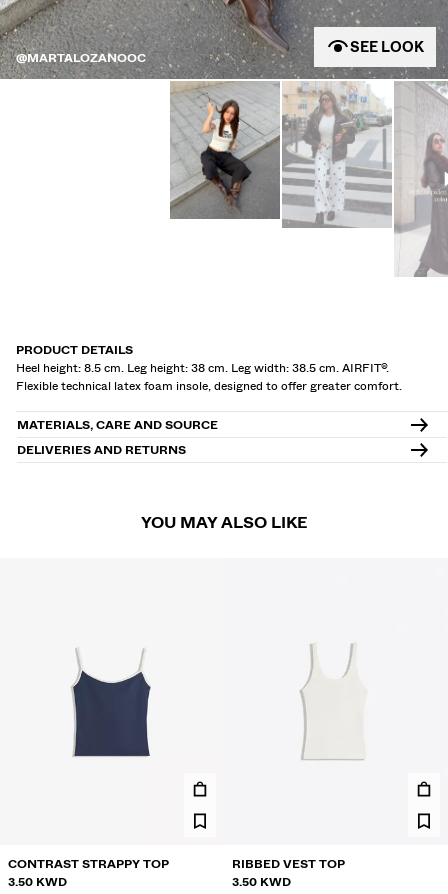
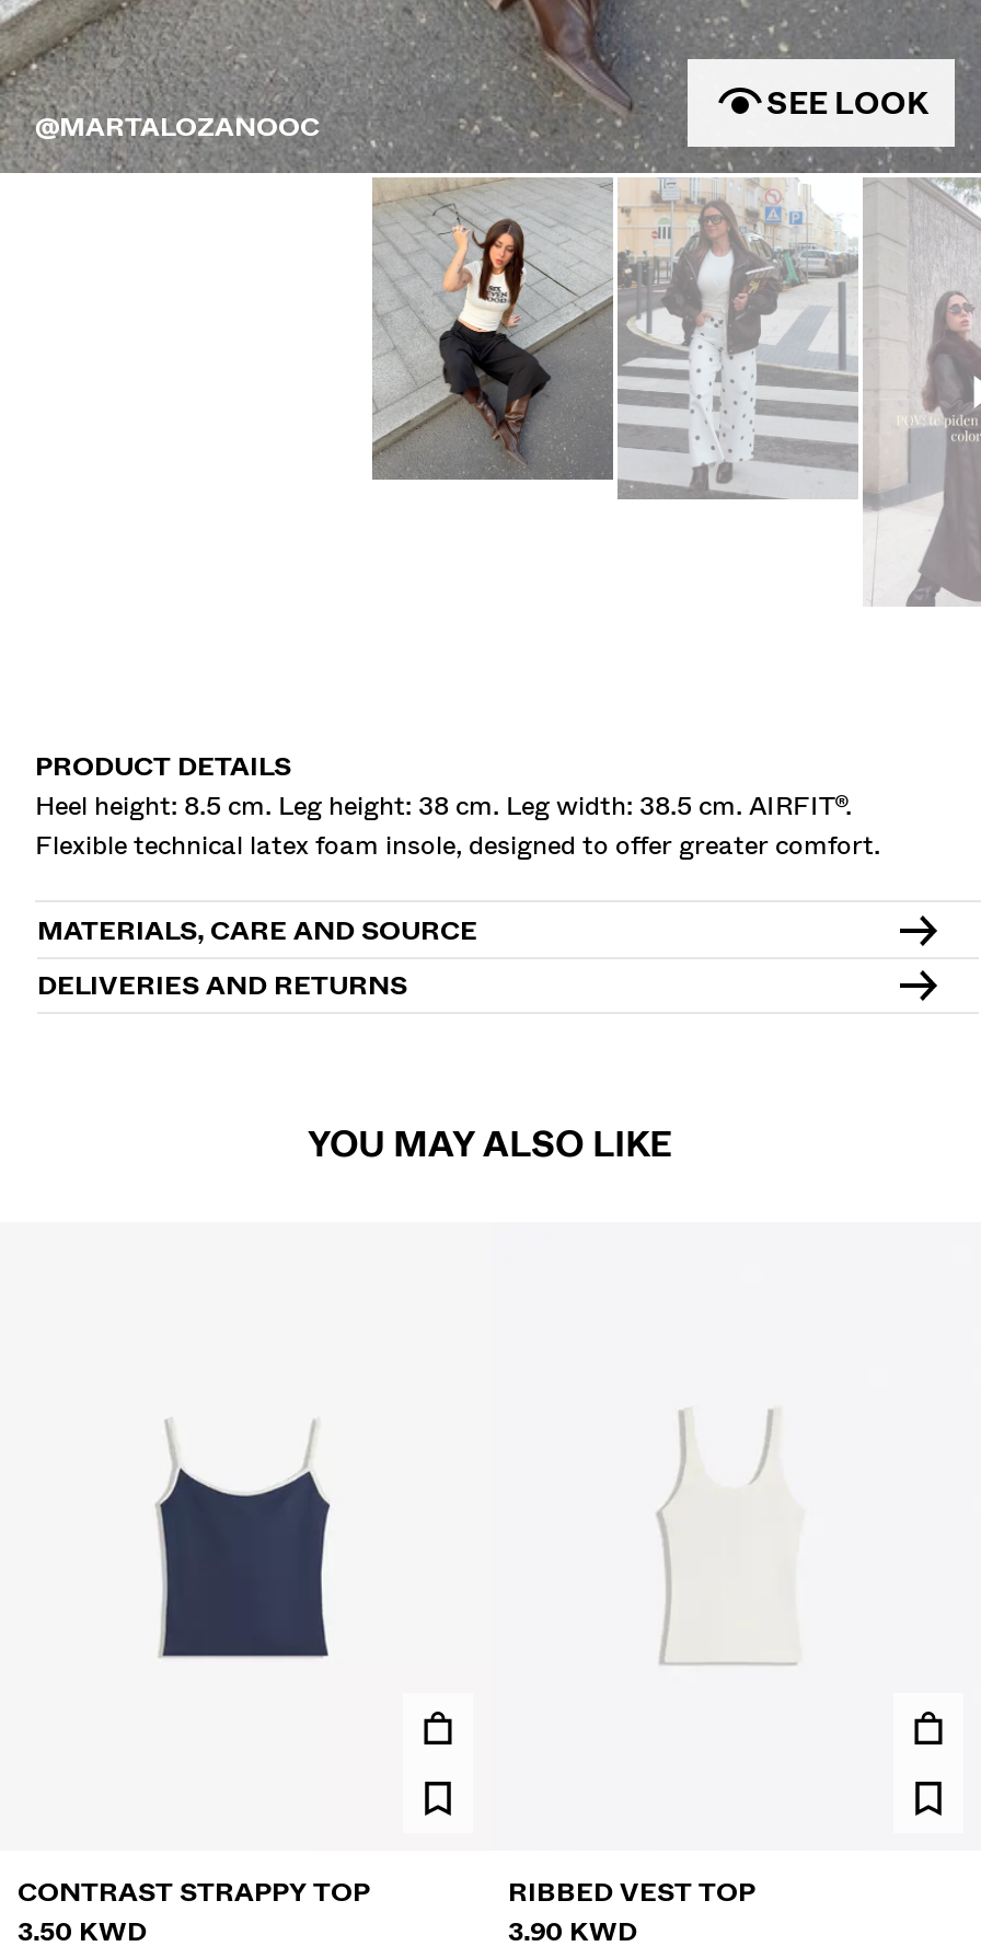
- 3.50 KWD
+ 3.90 KWD
